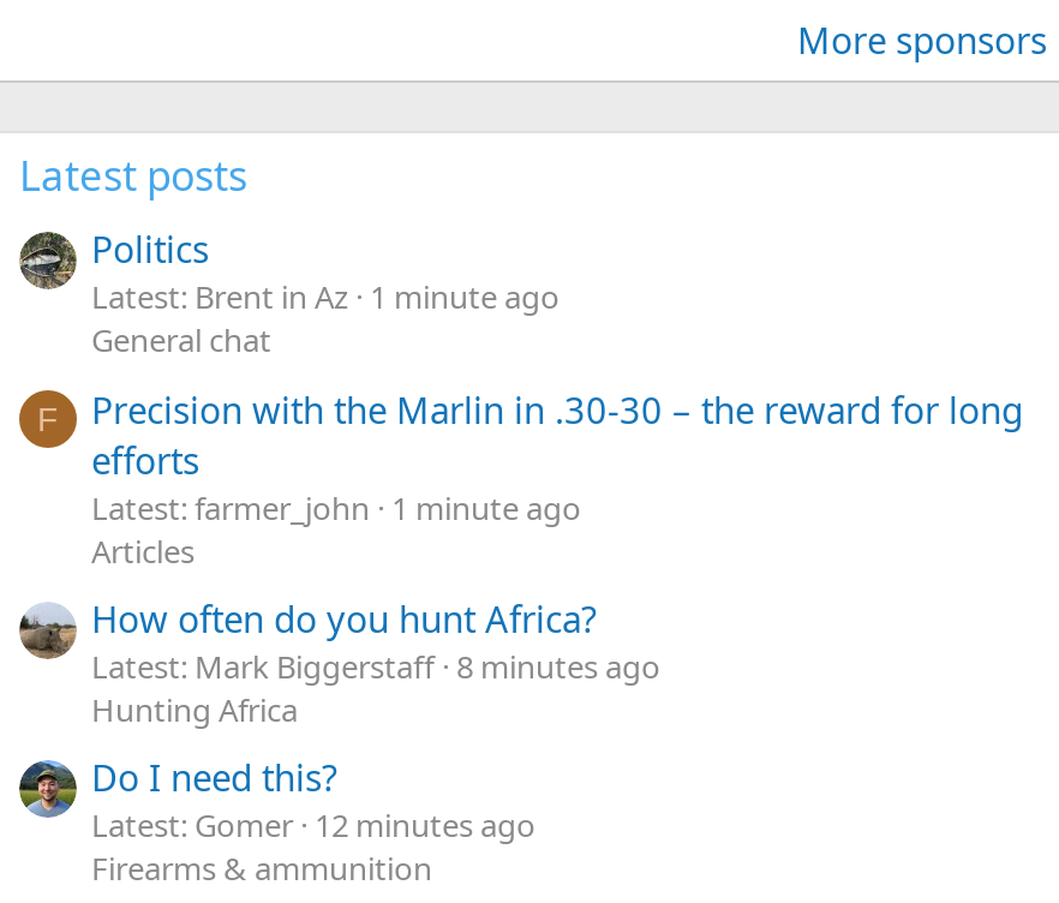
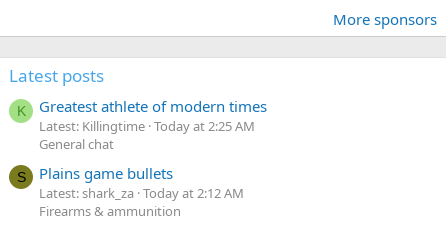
- Politics
- Latest: Brent in Az 1 minute ago
+ K
+ Greatest athlete of modern times
+ Latest: Killingtime Today at 2:25 AM

- F
- Precision with the Marlin in .30-30 – the reward for long
- efforts
- Latest: farmer_john 1 minute ago
- Articles
- How often do you hunt Africa?
- Latest: Mark Biggerstaff 8 minutes ago
- Hunting Africa
- Do I need this?
- Latest: Gomer 12 minutes ago
+ S
+ Plains game bullets
+ Latest: shark_za Today at 2:12 AM
